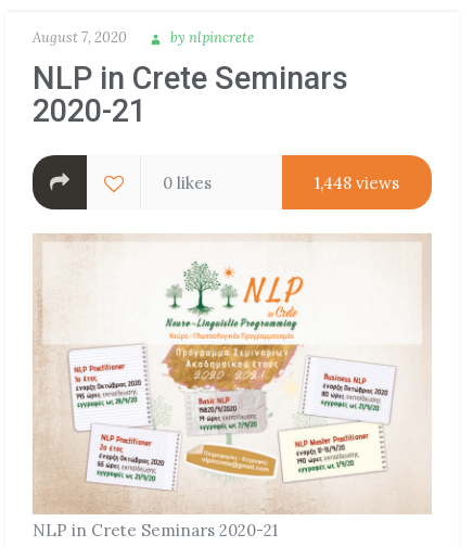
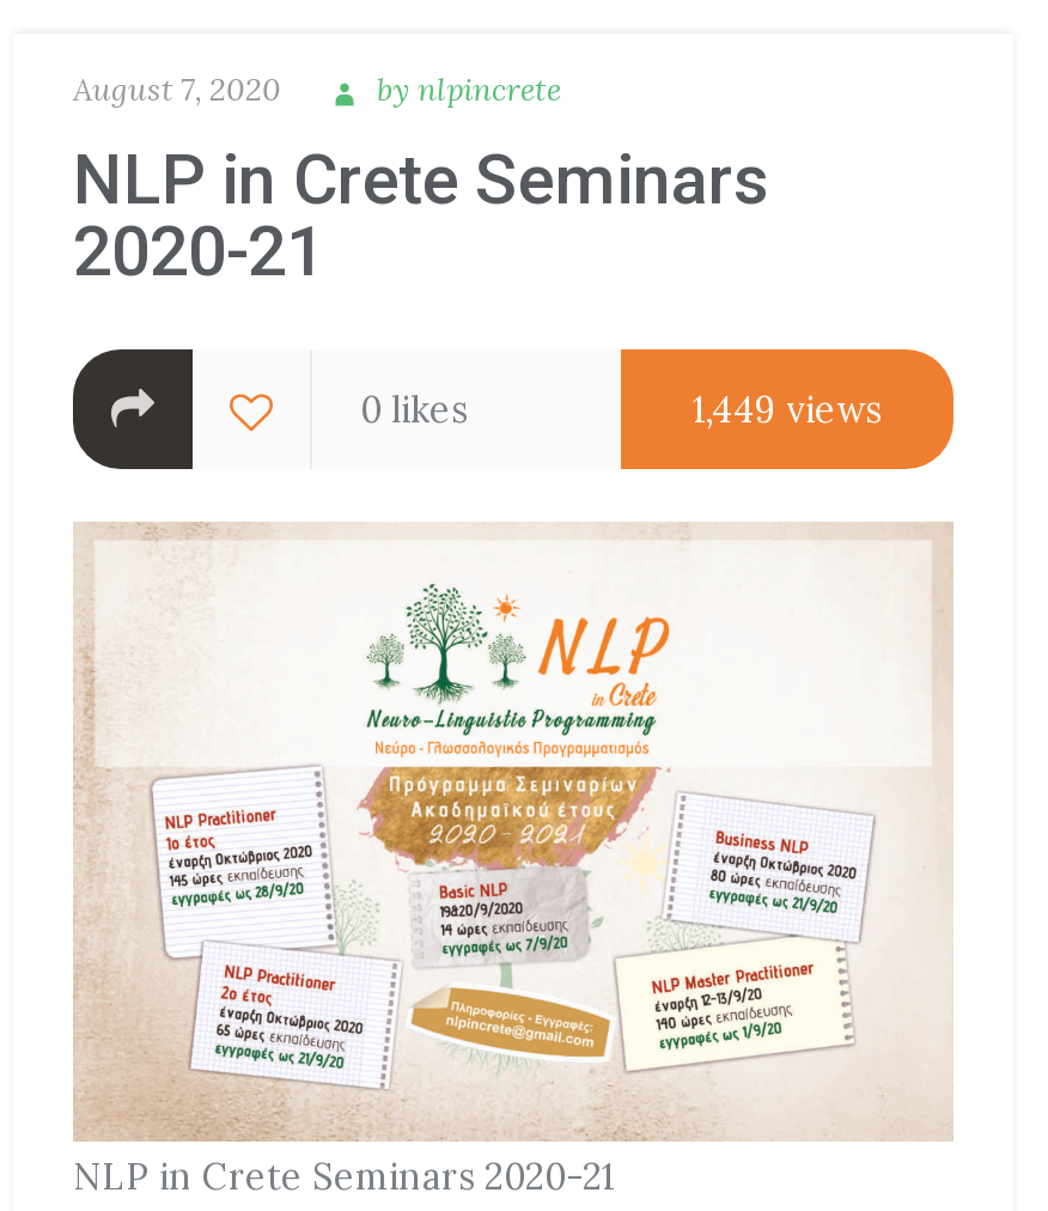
- 1,448 views
+ 1,449 views
